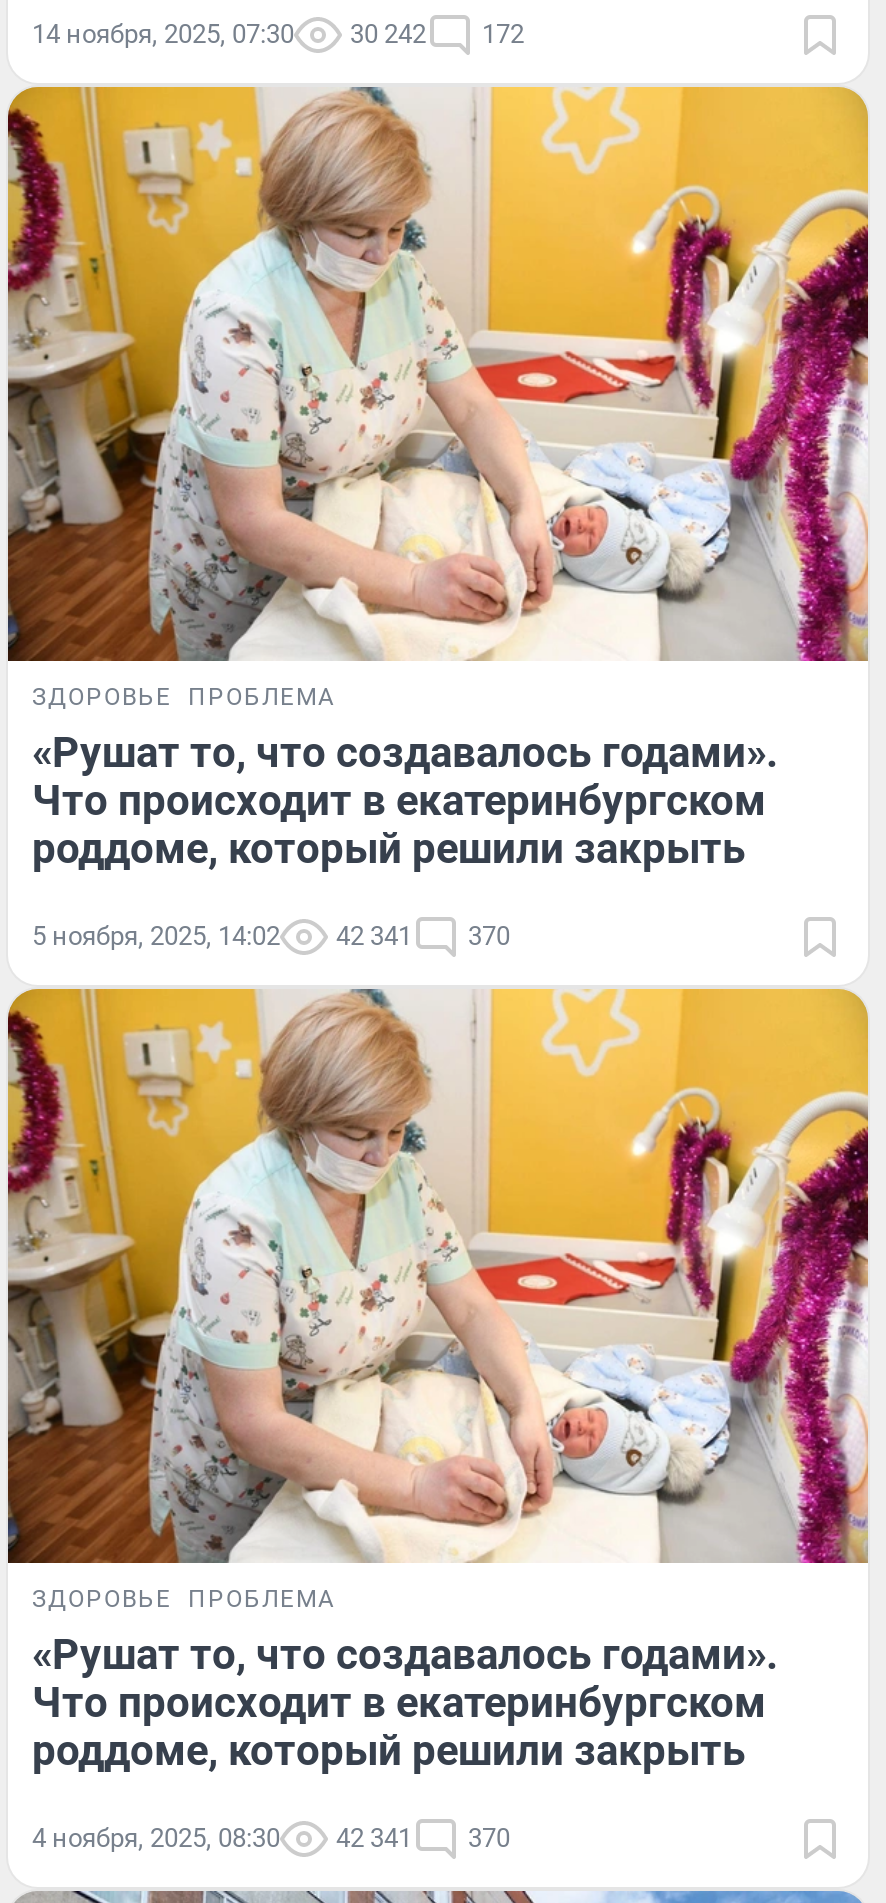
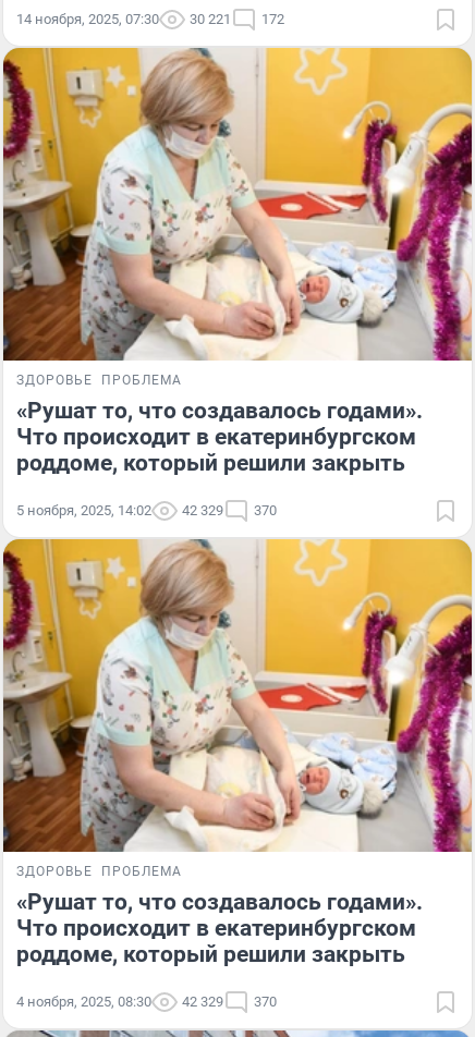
- 14 ноября, 2025, 07:30 30 242 172
+ 14 ноября, 2025, 07:30 30 221 172

- 5 ноября, 2025, 14:02 42 341 370
+ 5 ноября, 2025, 14:02 42 329 370

- 4 ноября, 2025, 08:30 42 341 370
+ 4 ноября, 2025, 08:30 42 329 370
